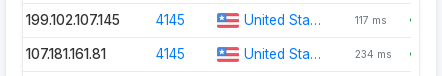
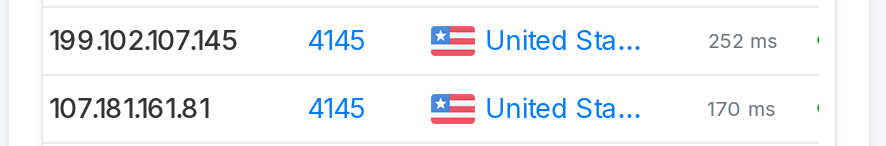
- 117 ms
+ 252 ms

- 234 ms
+ 170 ms
